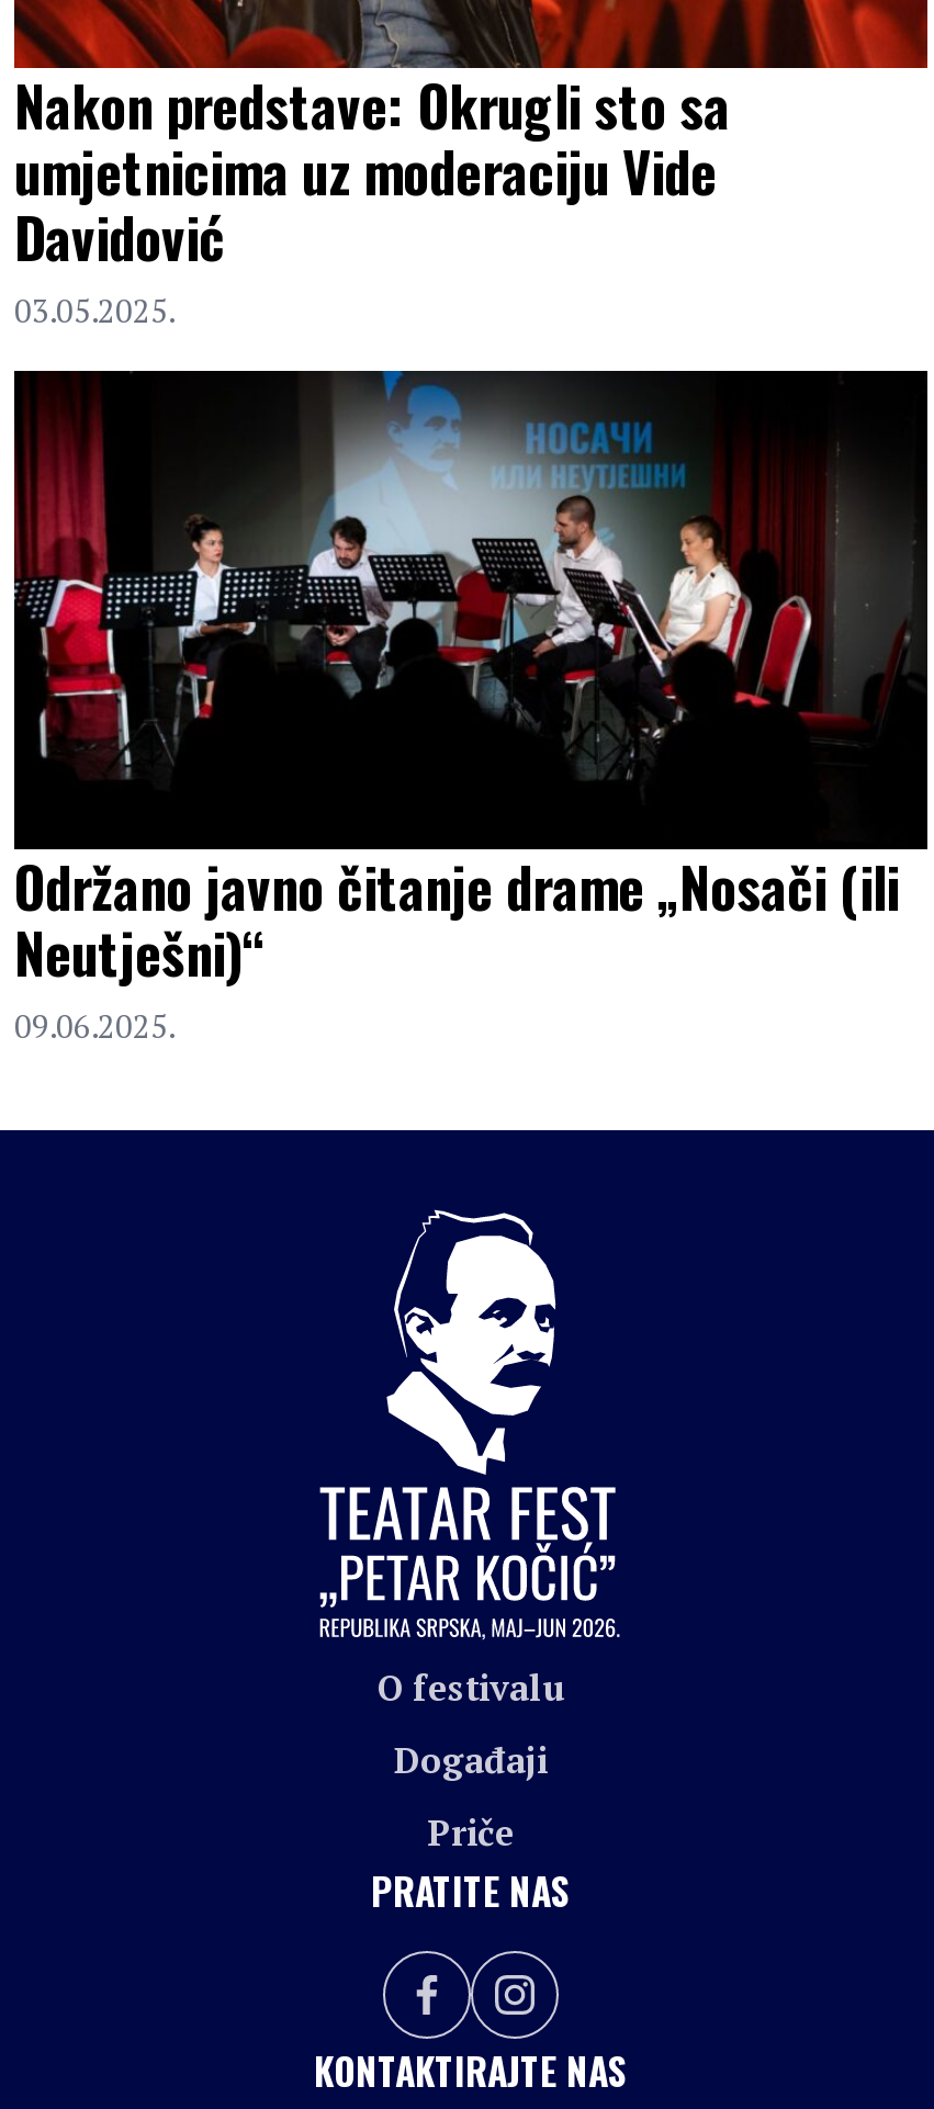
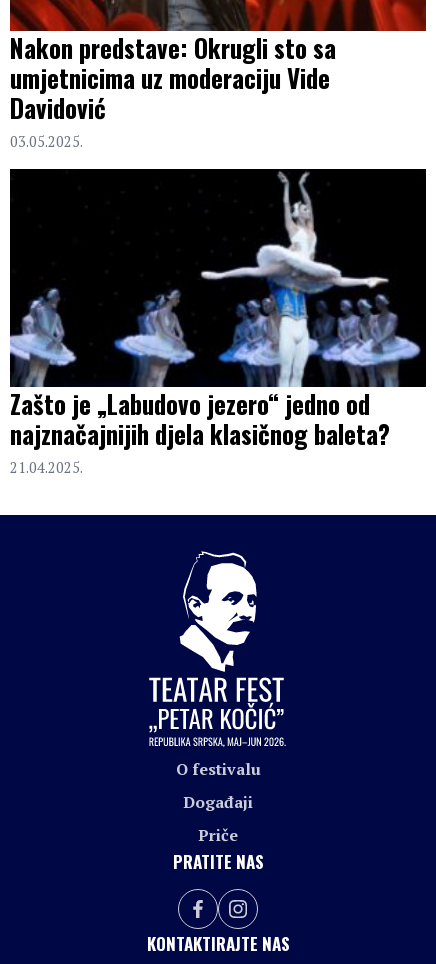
- [image]
- Održano javno čitanje drame „Nosači (ili
- Neutješni)“
- 09.06.2025.
+ [image]
+ Zašto je „Labudovo jezero“ jedno od
+ najznačajnijih djela klasičnog baleta?
+ 21.04.2025.
